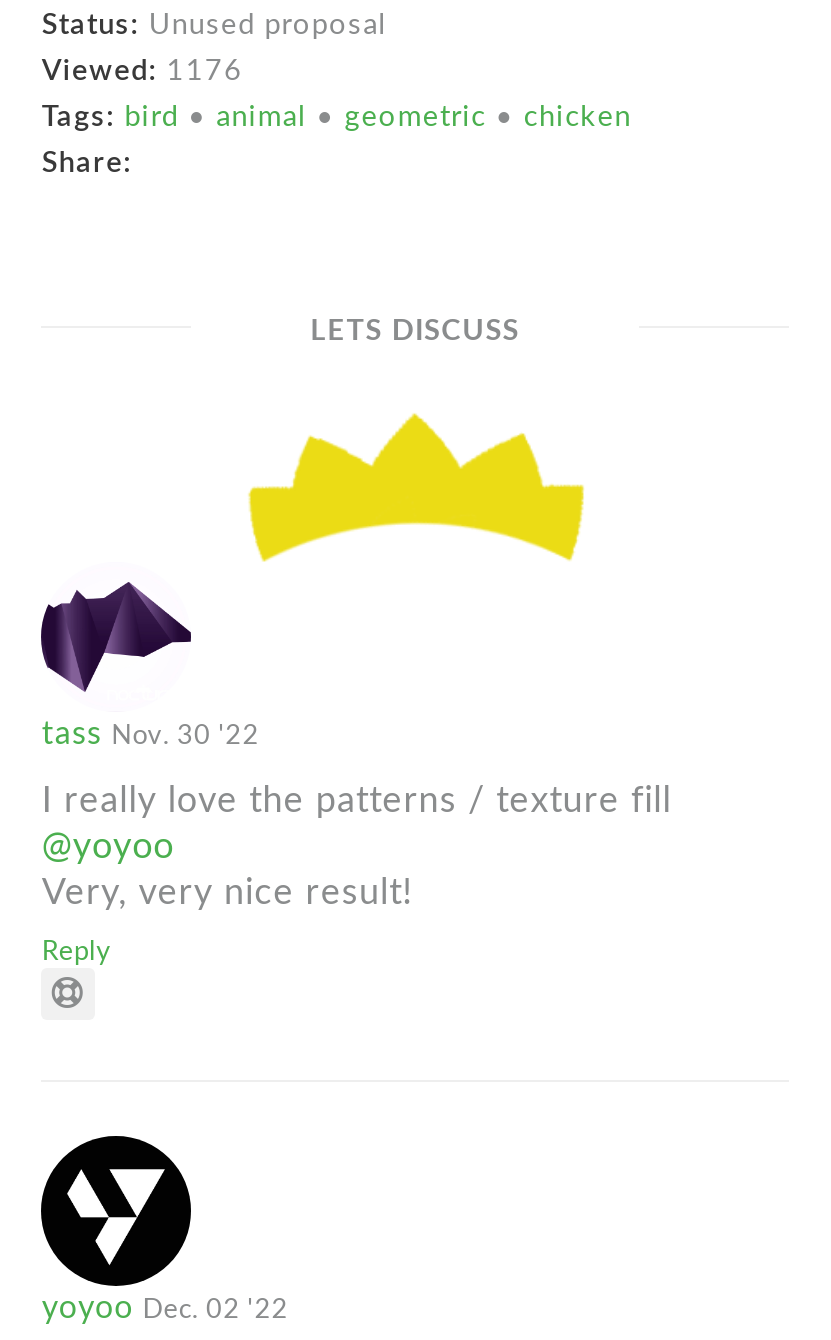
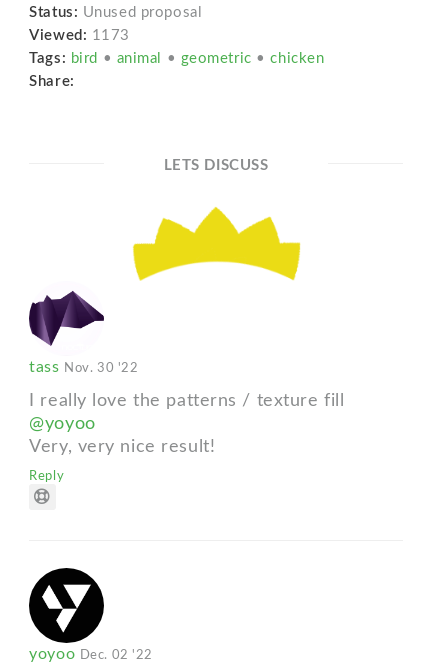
- Viewed: 1176
+ Viewed: 1173
